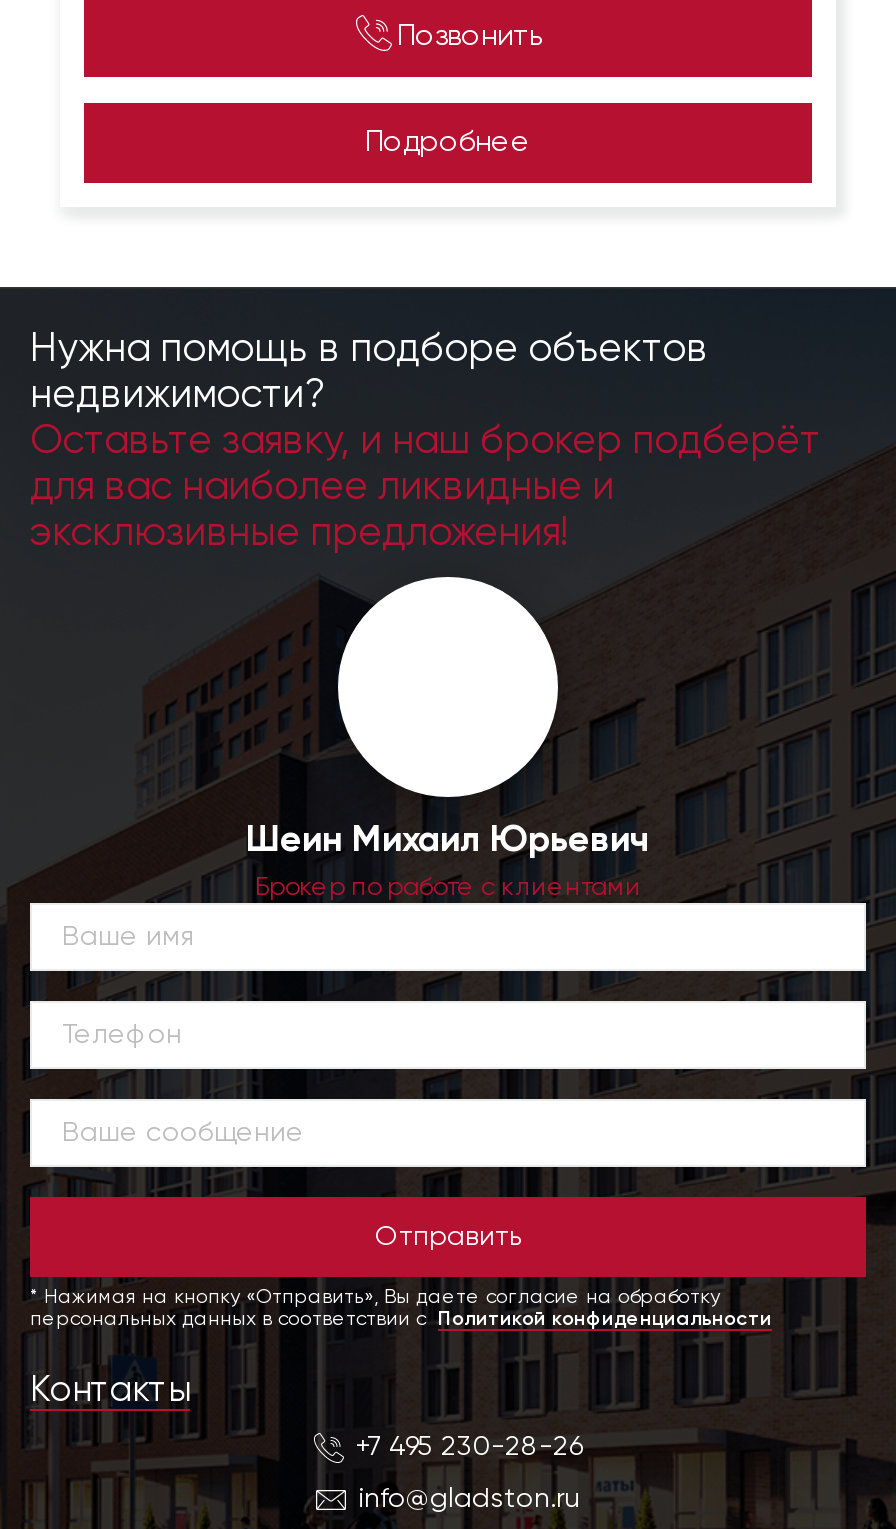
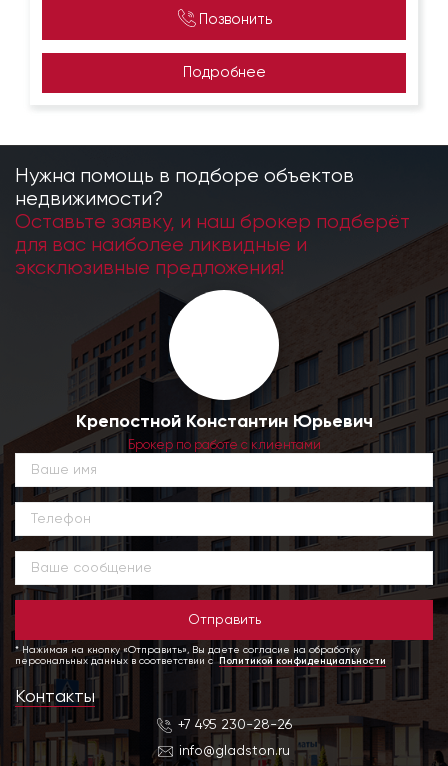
- Шеин Михаил Юрьевич
+ Крепостной Константин Юрьевич
